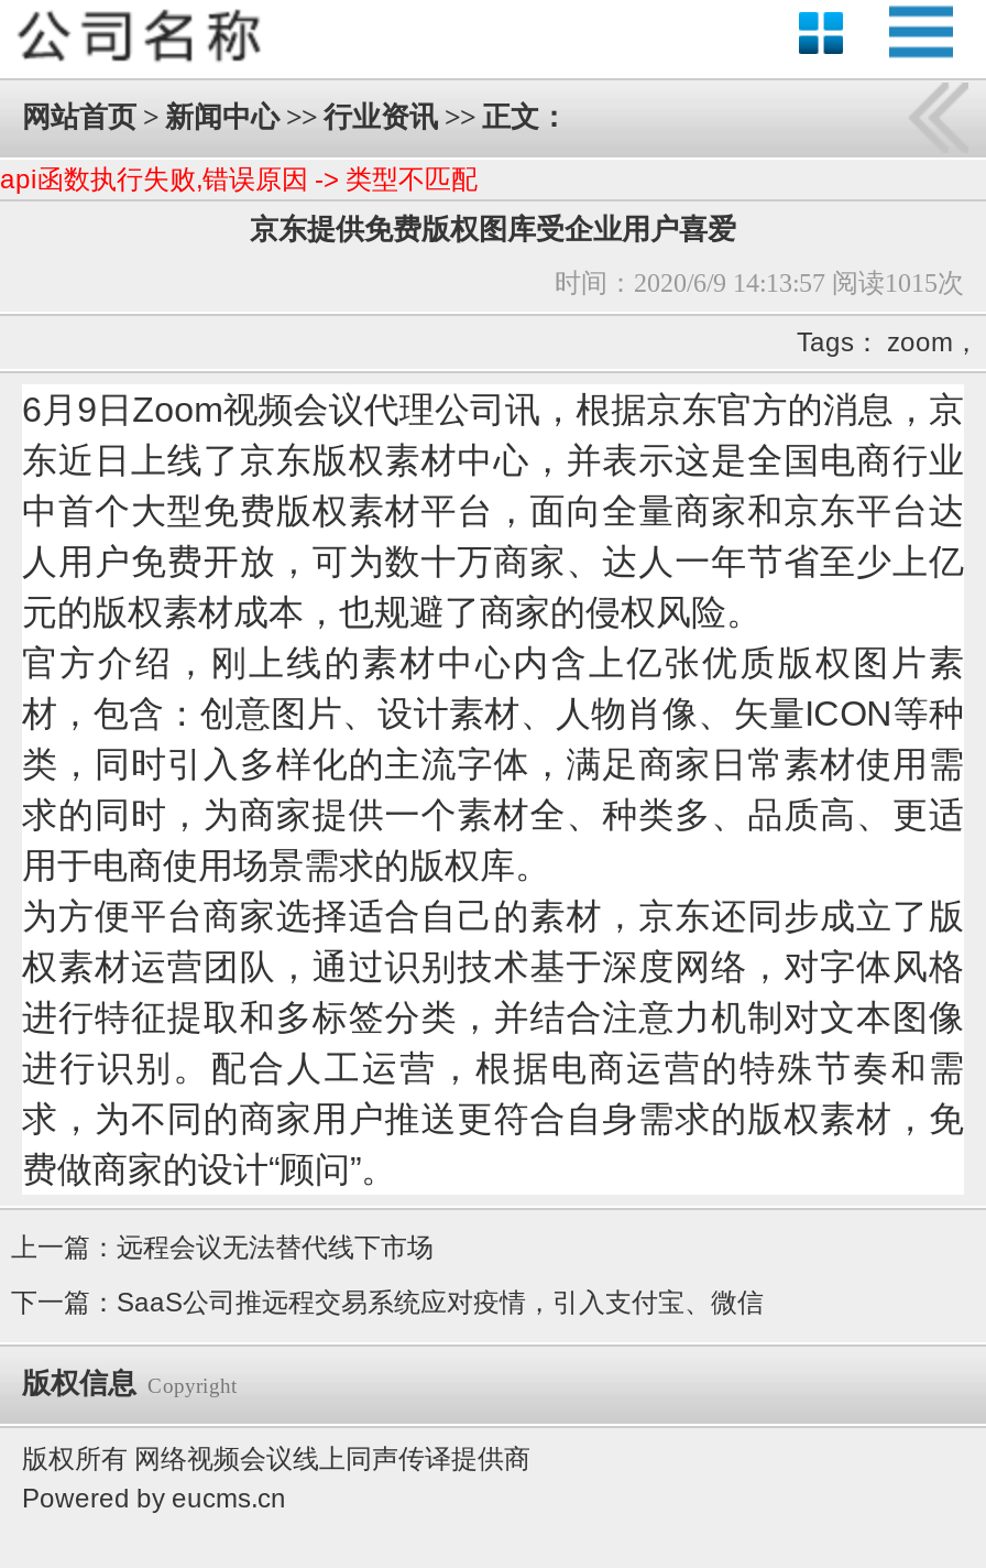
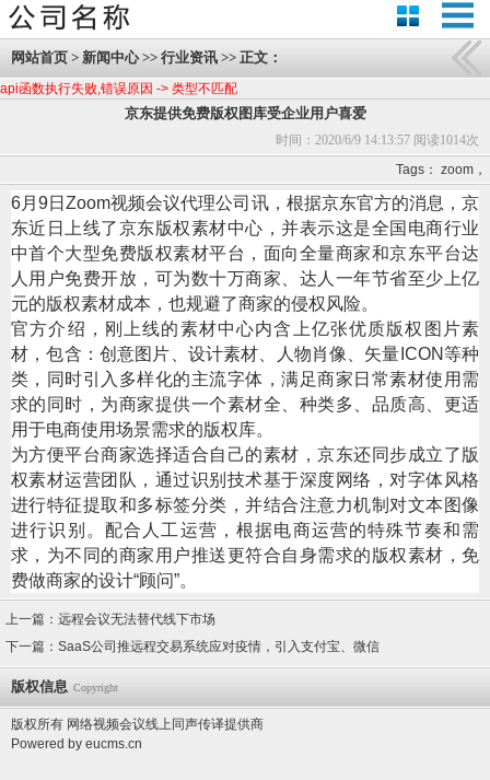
- 时间：2020/6/9 14:13:57 阅读1015次
+ 时间：2020/6/9 14:13:57 阅读1014次
